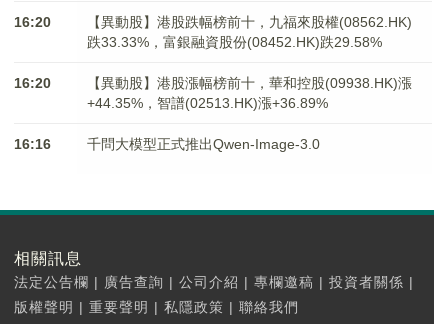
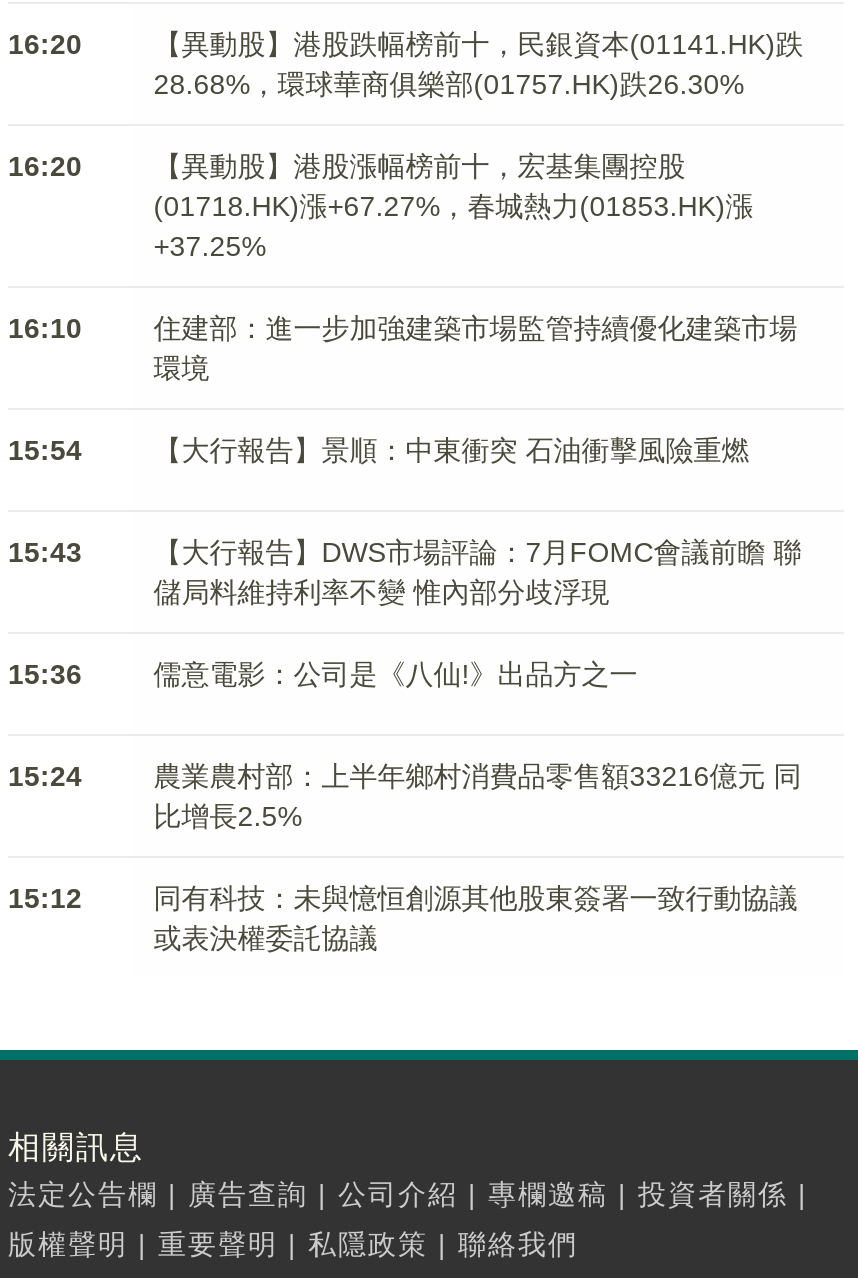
- 【異動股】港股跌幅榜前十，九福來股權(08562.HK)
+ 【異動股】港股跌幅榜前十，民銀資本(01141.HK)跌

- 跌33.33%，富銀融資股份(08452.HK)跌29.58%
+ 28.68%，環球華商俱樂部(01757.HK)跌26.30%

- 【異動股】港股漲幅榜前十，華和控股(09938.HK)漲
- +44.35%，智譜(02513.HK)漲+36.89%
- 16:16
- 千問大模型正式推出Qwen-Image-3.0
+ 【異動股】港股漲幅榜前十，宏基集團控股
+ (01718.HK)漲+67.27%，春城熱力(01853.HK)漲
+ +37.25%
+ 16:10
+ 住建部：進一步加強建築市場監管持續優化建築市場
+ 環境
+ 15:54
+ 【大行報告】景順：中東衝突 石油衝擊風險重燃
+ 15:43
+ 【大行報告】DWS市場評論：7月FOMC會議前瞻 聯
+ 儲局料維持利率不變 惟內部分歧浮現
+ 15:36
+ 儒意電影：公司是《八仙!》出品方之一
+ 15:24
+ 農業農村部：上半年鄉村消費品零售額33216億元 同
+ 比增長2.5%
+ 15:12
+ 同有科技：未與憶恒創源其他股東簽署一致行動協議
+ 或表決權委託協議
